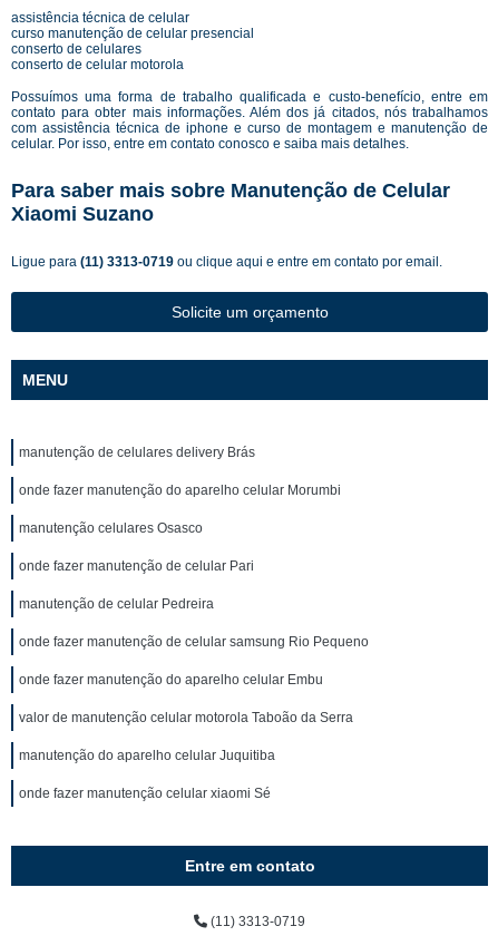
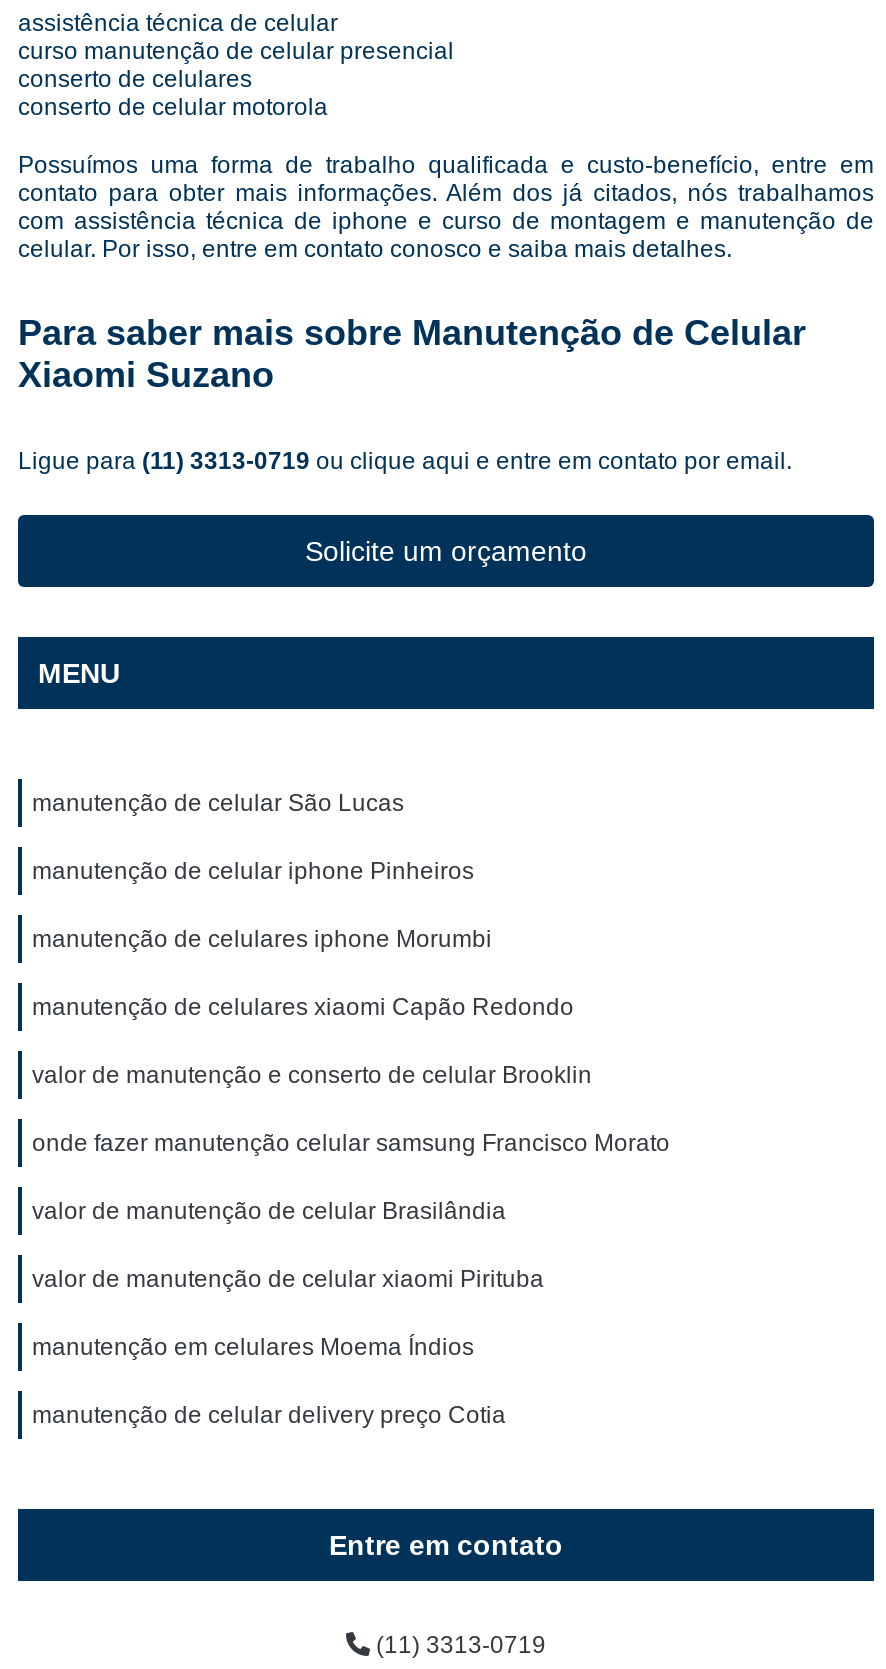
- manutenção de celulares delivery Brás
+ manutenção de celular São Lucas

- onde fazer manutenção do aparelho celular Morumbi
+ manutenção de celular iphone Pinheiros

- manutenção celulares Osasco
+ manutenção de celulares iphone Morumbi

- onde fazer manutenção de celular Pari
+ manutenção de celulares xiaomi Capão Redondo

- manutenção de celular Pedreira
+ valor de manutenção e conserto de celular Brooklin

- onde fazer manutenção de celular samsung Rio Pequeno
+ onde fazer manutenção celular samsung Francisco Morato

- onde fazer manutenção do aparelho celular Embu
+ valor de manutenção de celular Brasilândia

- valor de manutenção celular motorola Taboão da Serra
+ valor de manutenção de celular xiaomi Pirituba

- manutenção do aparelho celular Juquitiba
+ manutenção em celulares Moema Índios

- onde fazer manutenção celular xiaomi Sé
+ manutenção de celular delivery preço Cotia
